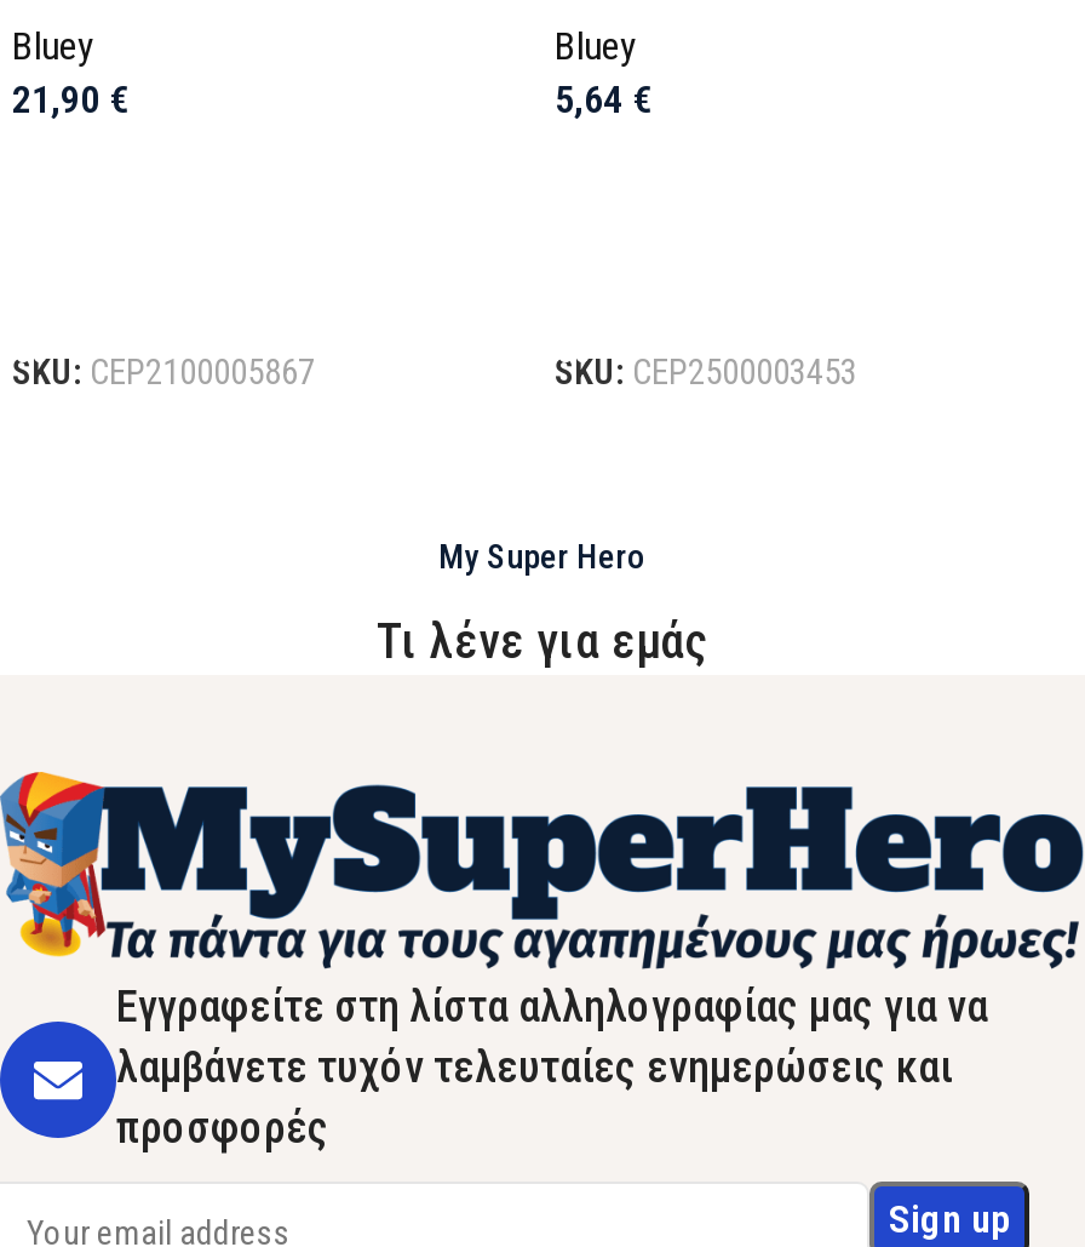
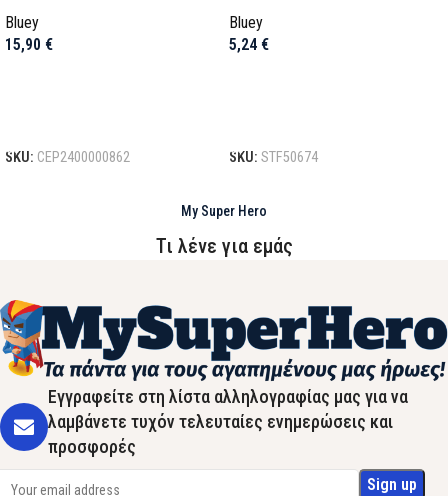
- 21,90 €
+ 15,90 €

- 5,64 €
+ 5,24 €

- SKU: CEP2100005867
+ SKU: CEP2400000862

- SKU: CEP2500003453
+ SKU: STF50674
